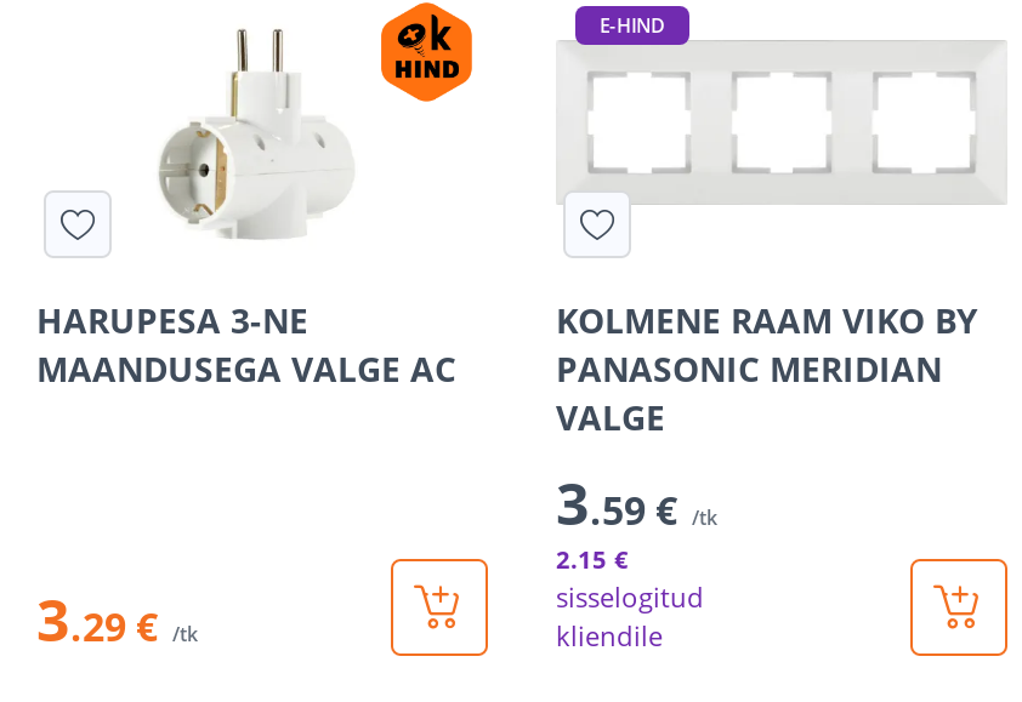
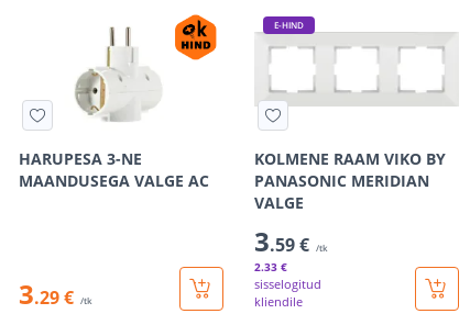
- 2.15 €
+ 2.33 €
